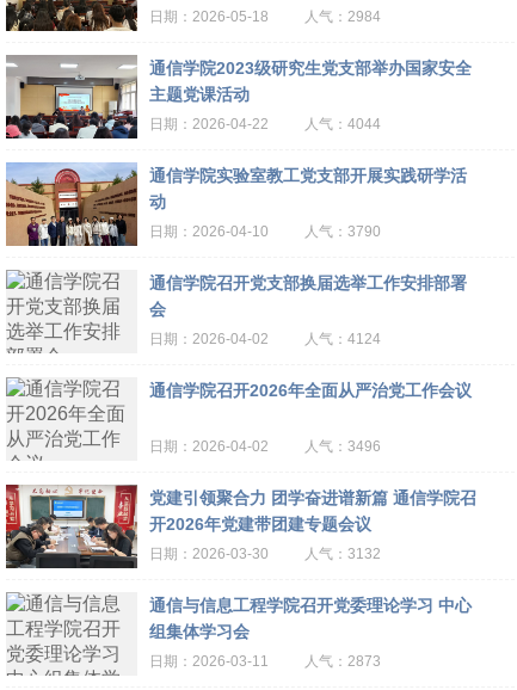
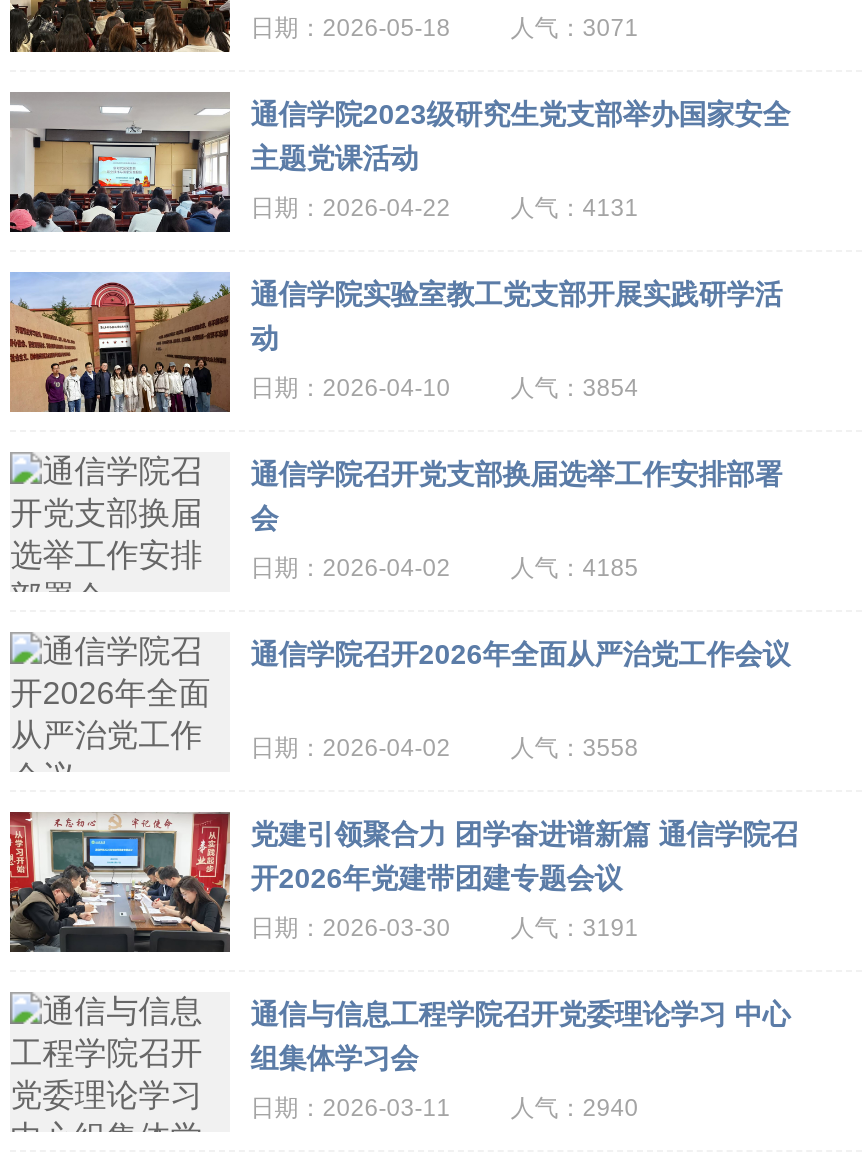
- 2984
+ 3071

- 4044
+ 4131

- 3790
+ 3854

- 4124
+ 4185

- 3496
+ 3558

- 3132
+ 3191

- 2873
+ 2940
